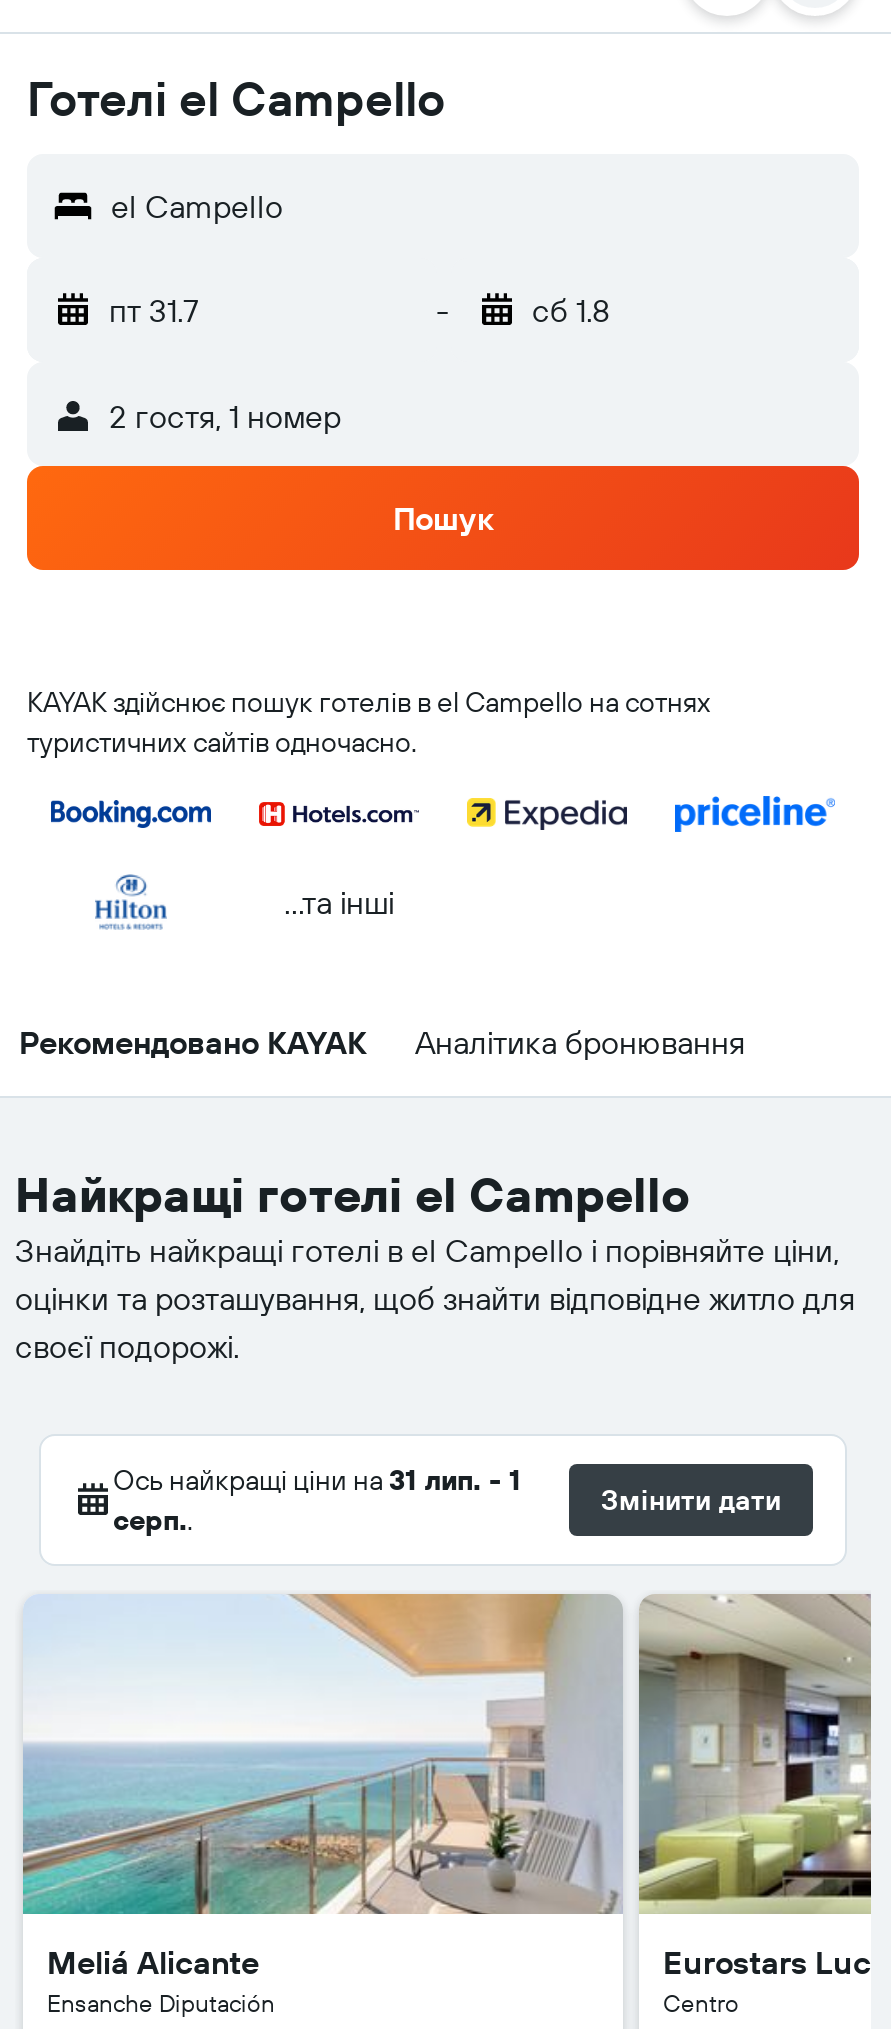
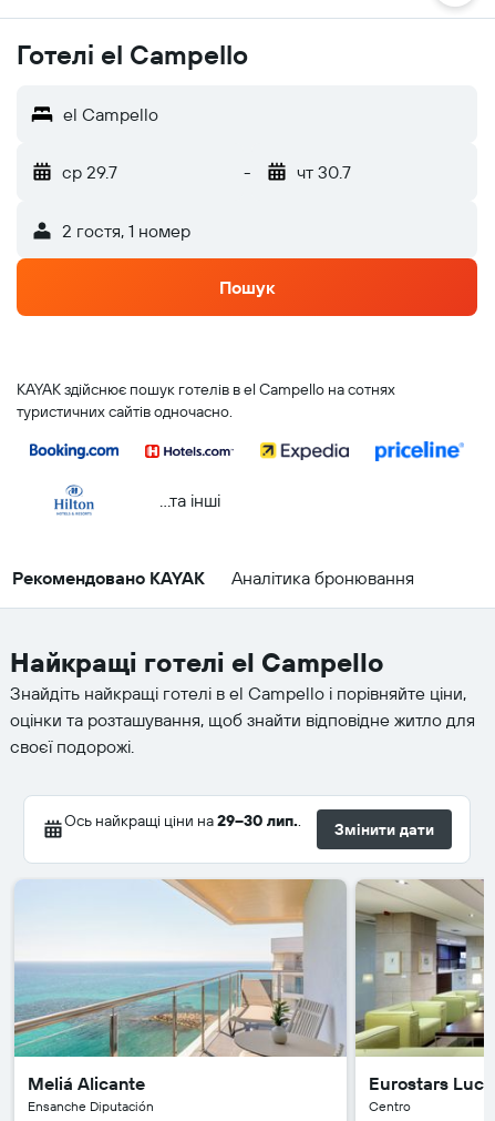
- пт 31.7
+ ср 29.7

- сб 1.8
+ чт 30.7

- Ось найкращі ціни на 31 лип. - 1
- серп..
+ Ось найкращі ціни на29–30 лип..
